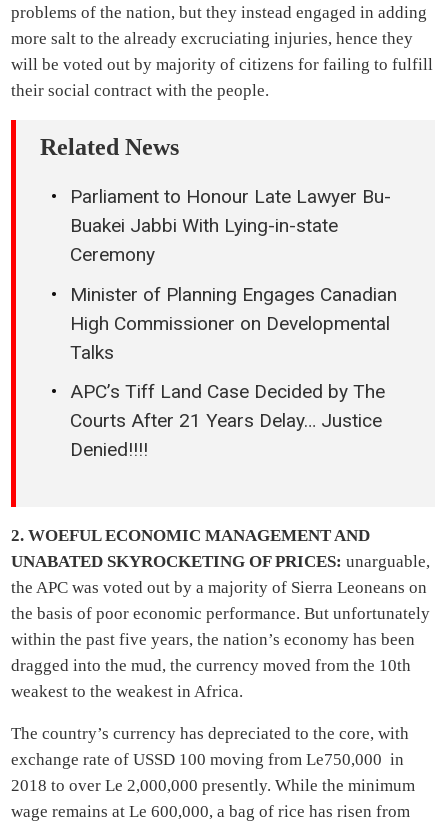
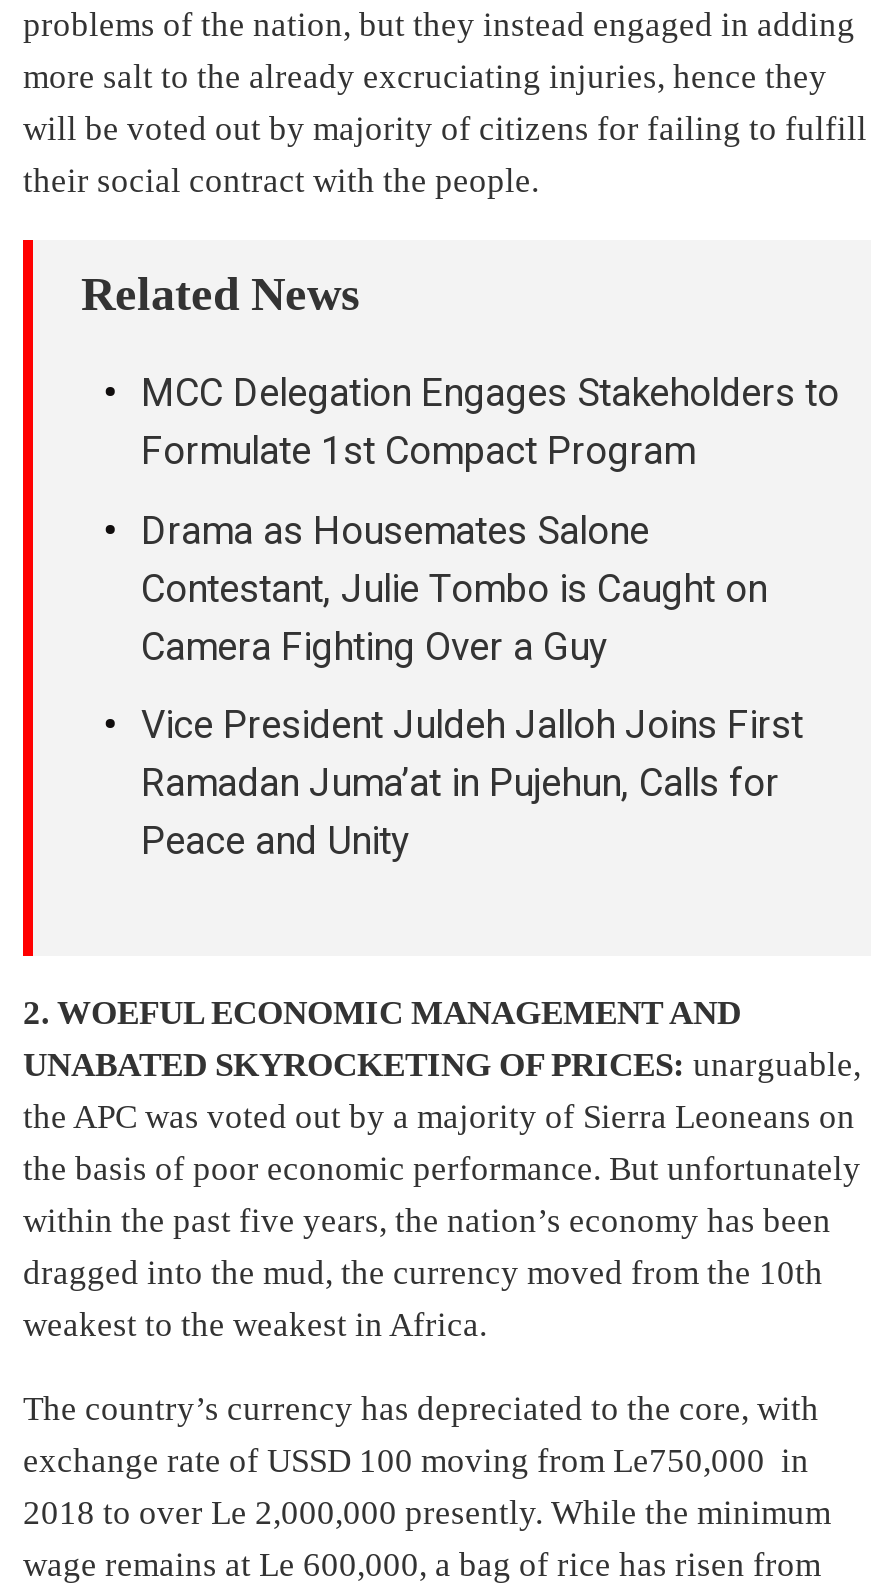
- Parliament to Honour Late Lawyer Bu-
- Buakei Jabbi With Lying-in-state
- Ceremony
+ MCC Delegation Engages Stakeholders to
+ Formulate 1st Compact Program

- Minister of Planning Engages Canadian
- High Commissioner on Developmental
- Talks
+ Drama as Housemates Salone
+ Contestant, Julie Tombo is Caught on
+ Camera Fighting Over a Guy

- APC’s Tiff Land Case Decided by The
- Courts After 21 Years Delay… Justice
- Denied!!!!
+ Vice President Juldeh Jalloh Joins First
+ Ramadan Juma’at in Pujehun, Calls for
+ Peace and Unity
